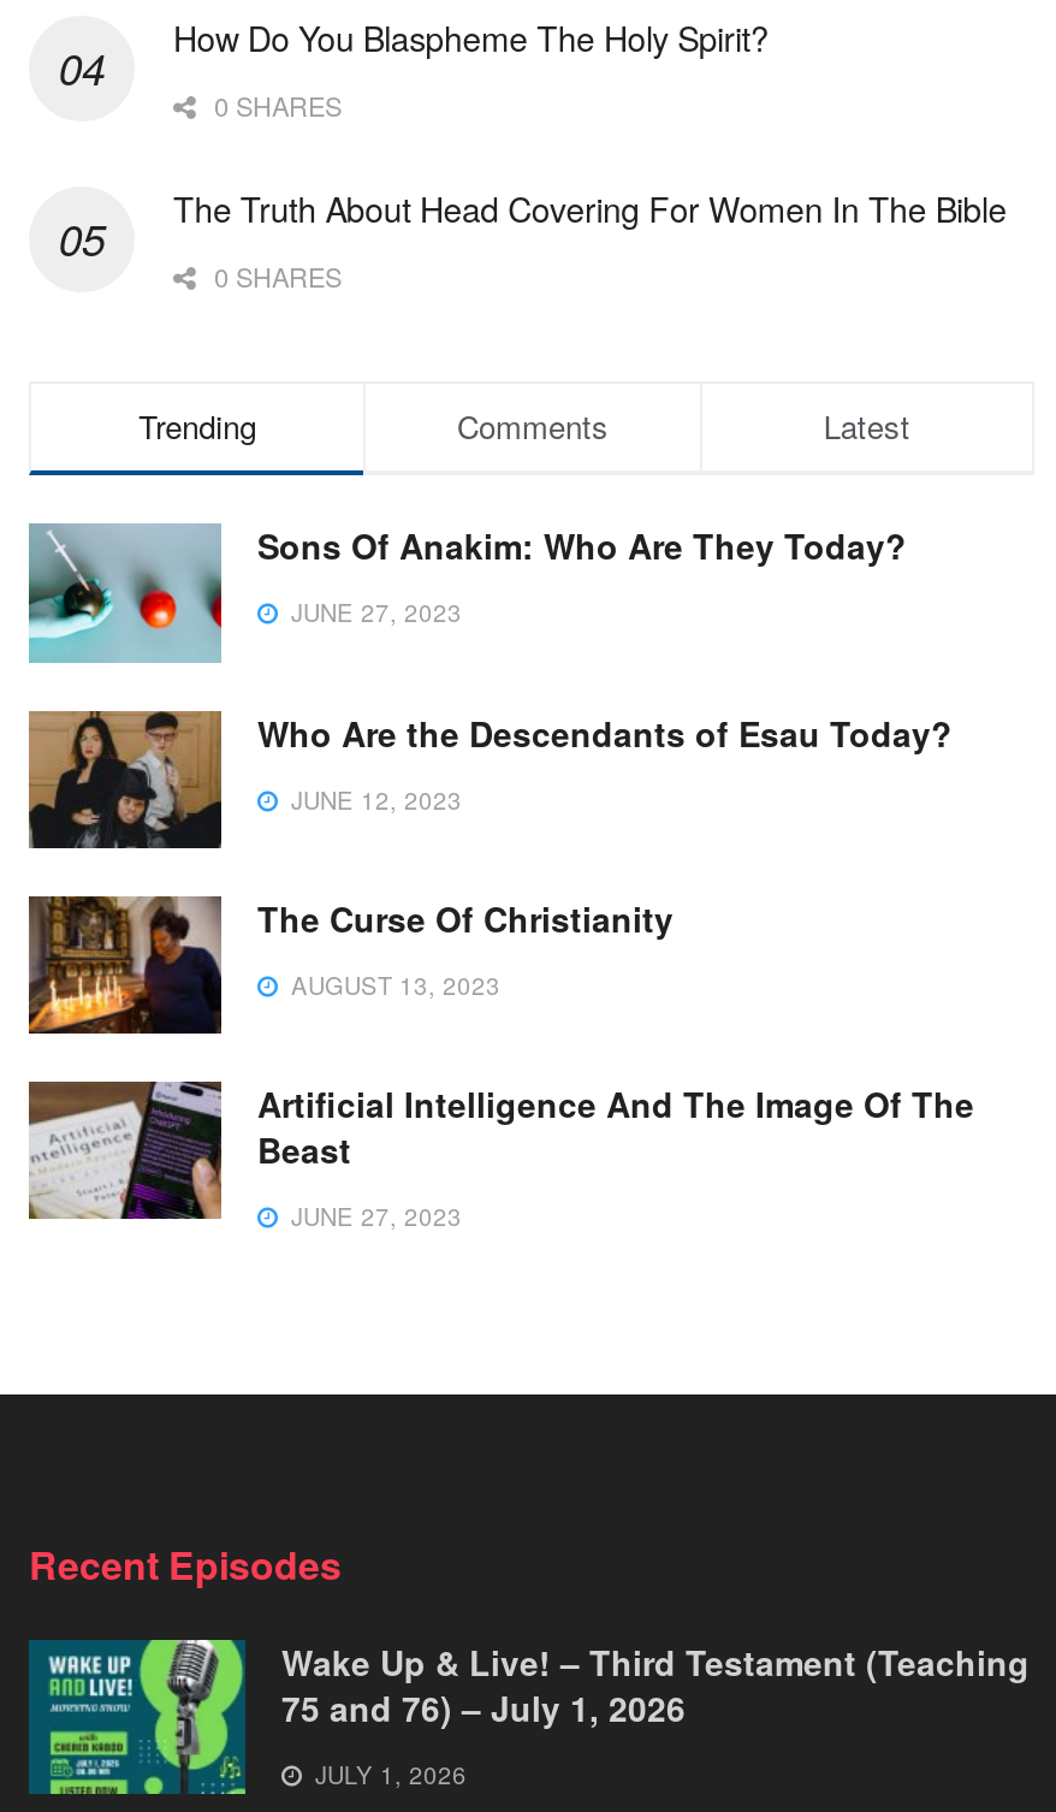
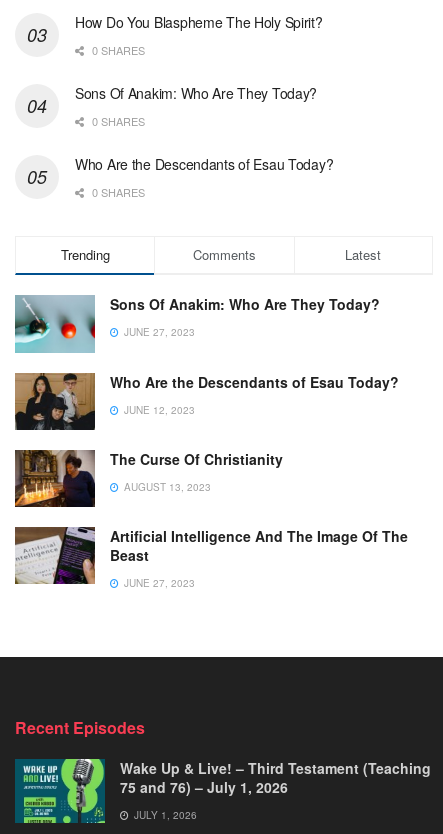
- The Truth About Head Covering For Women In The Bible
+ Sons Of Anakim: Who Are They Today?
+ 0 SHARES
+ Who Are the Descendants of Esau Today?
